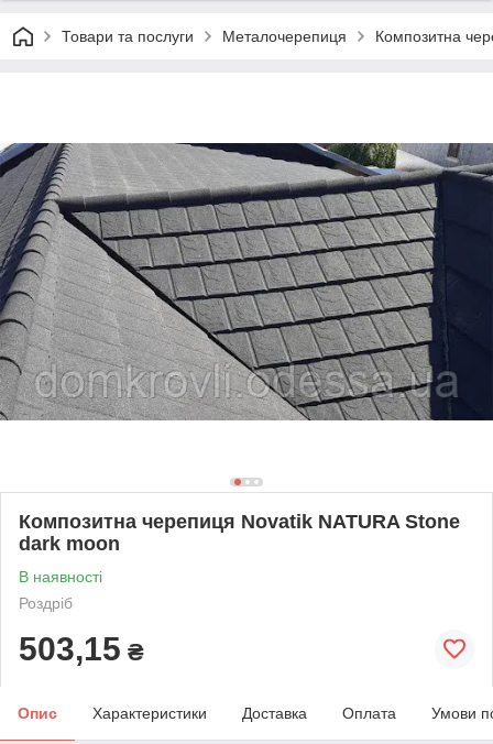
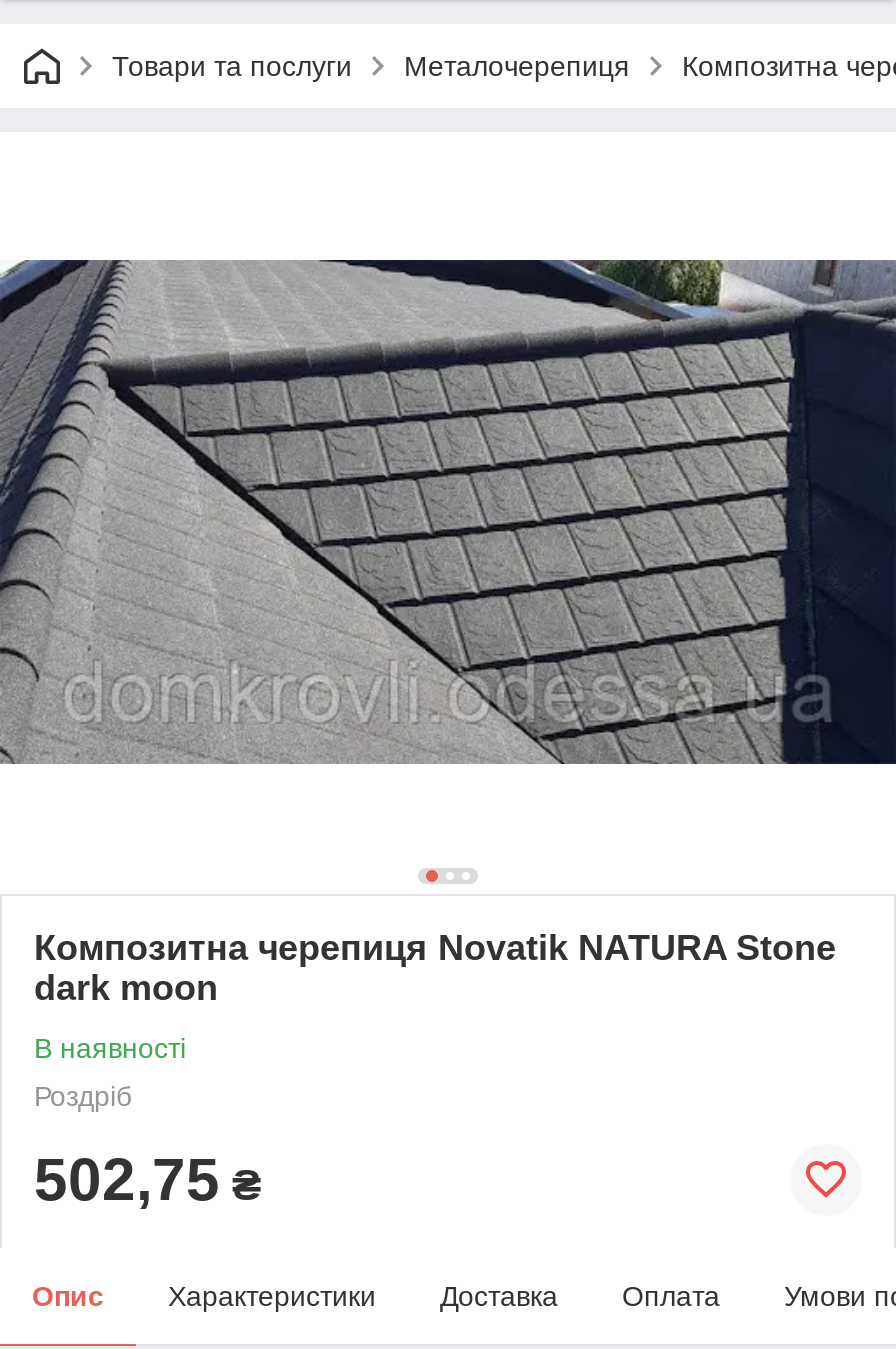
- 503,15 ₴
+ 502,75 ₴
